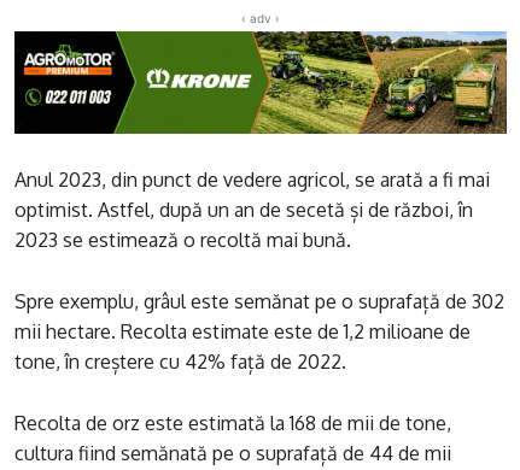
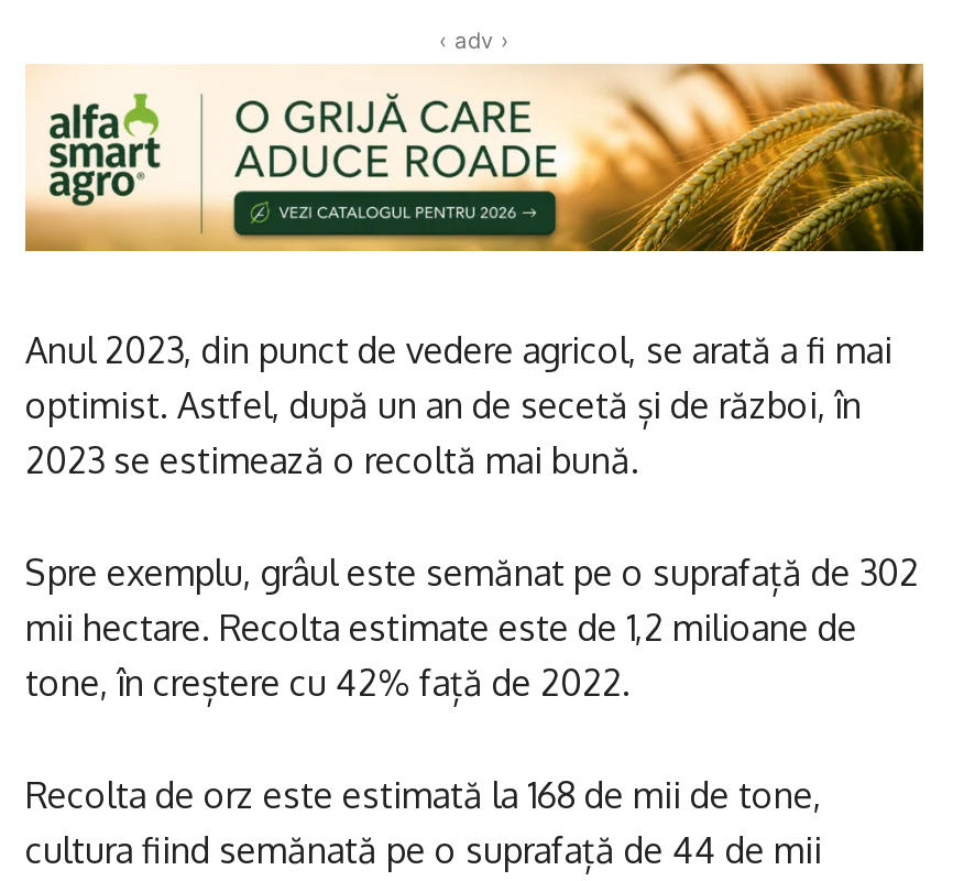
- [image]
+ [image]
